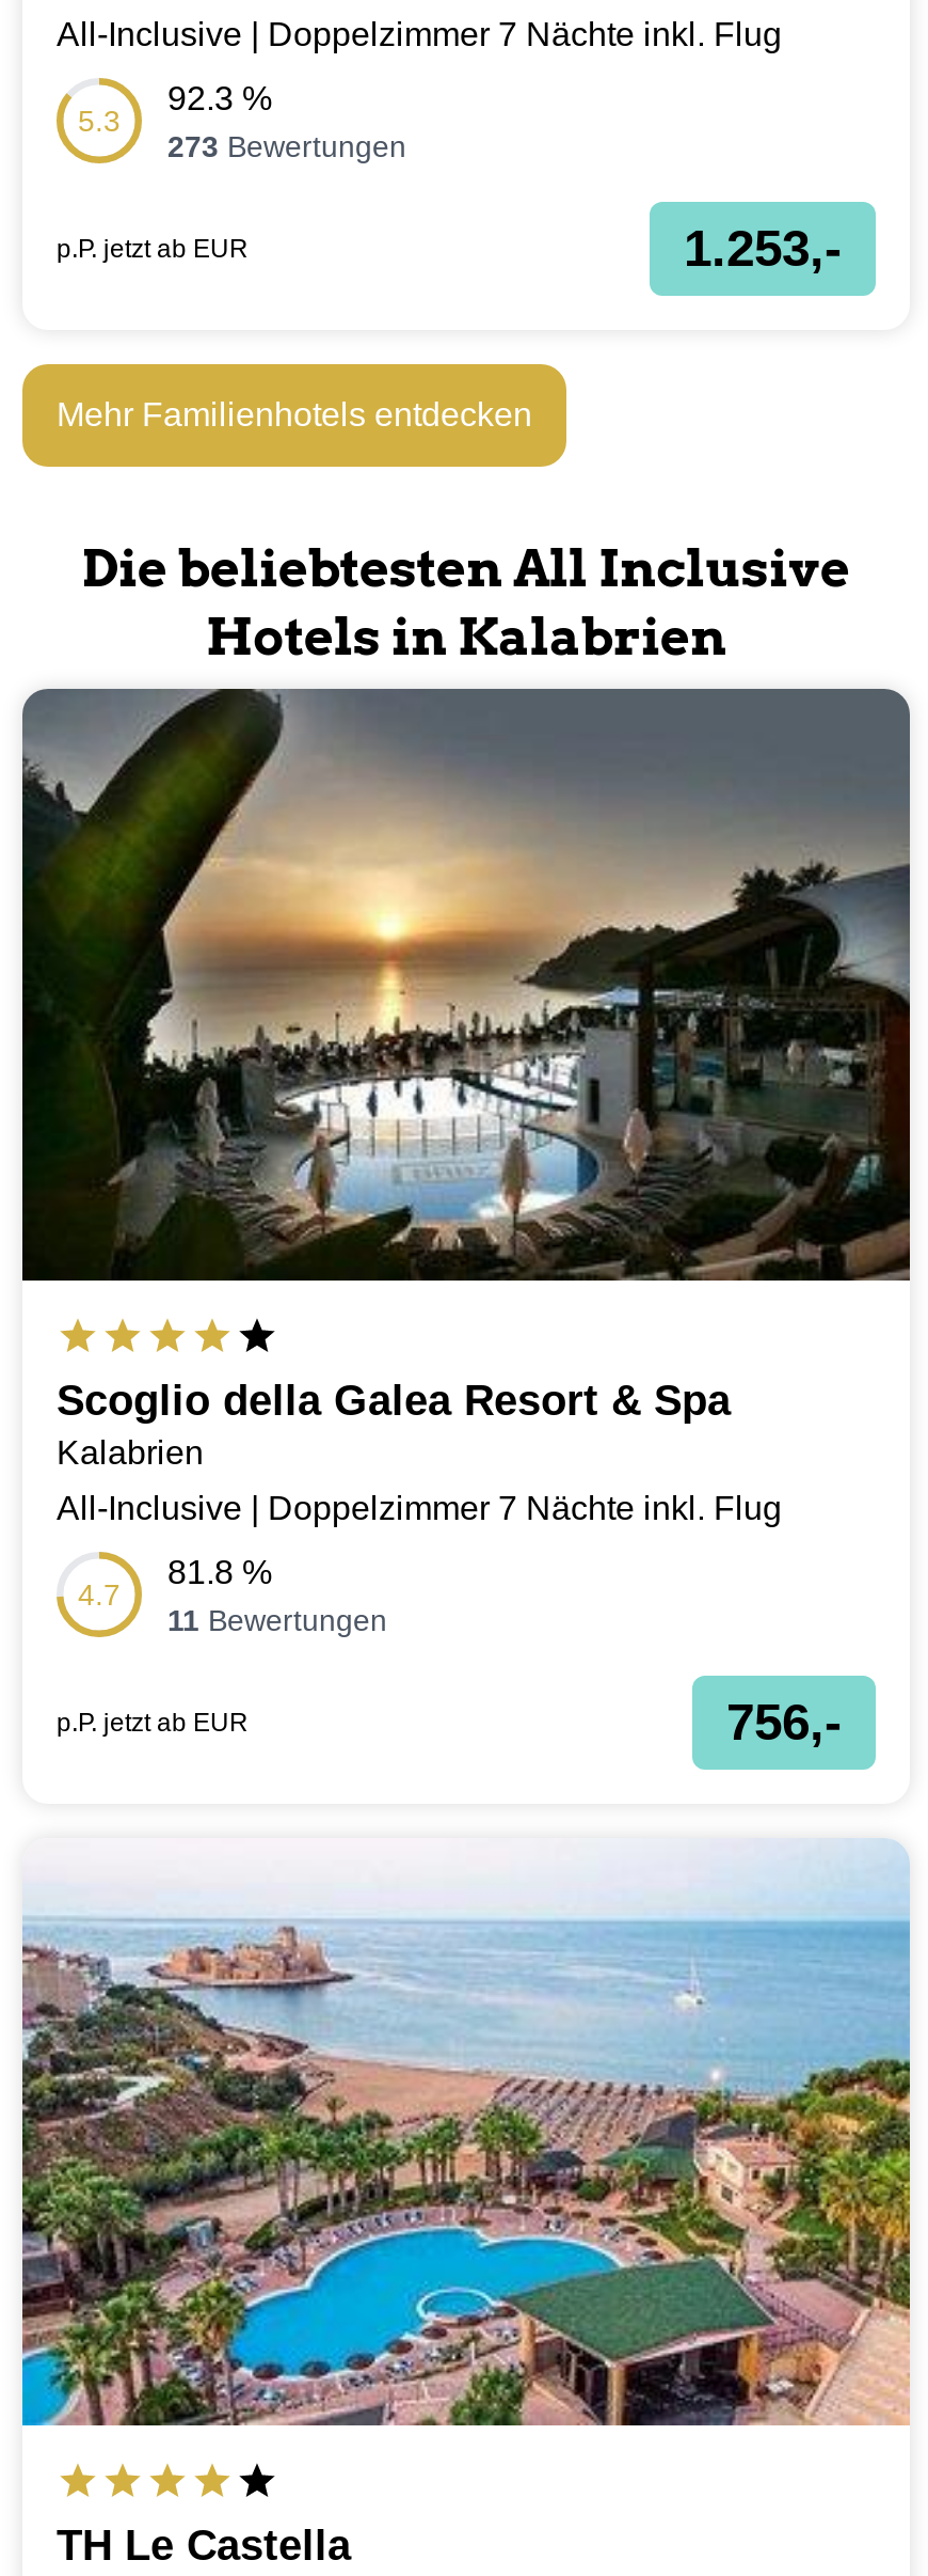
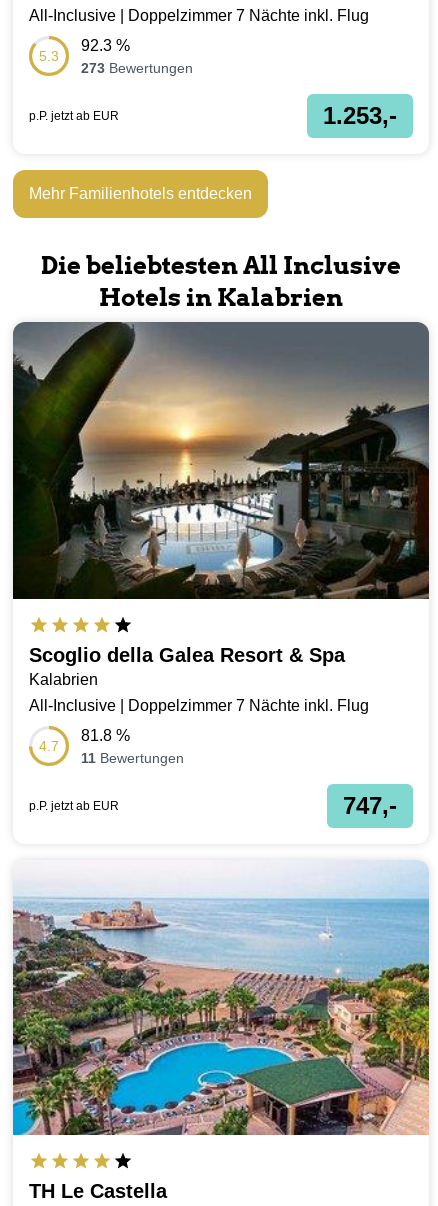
- 756,-
+ 747,-
